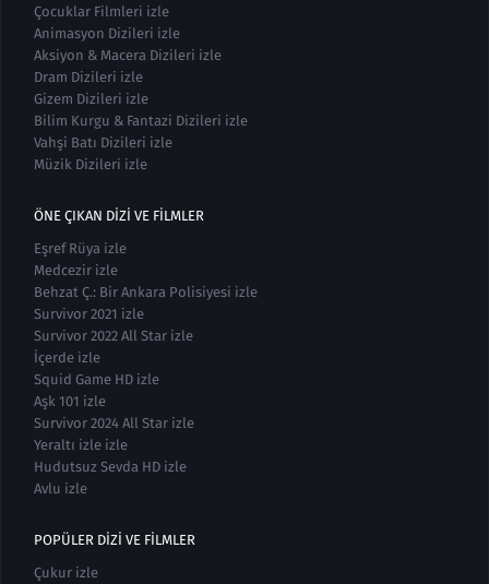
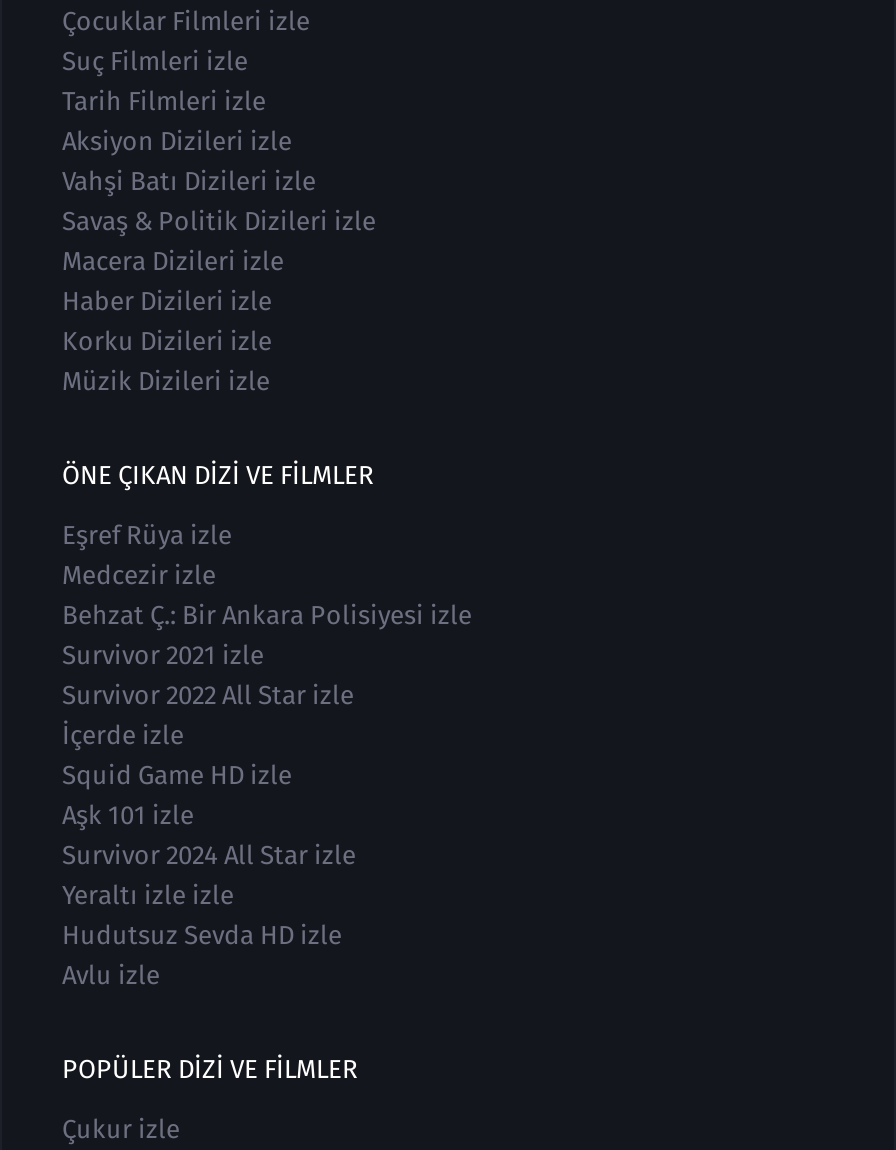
- Animasyon Dizileri izle
- Aksiyon & Macera Dizileri izle
- Dram Dizileri izle
- Gizem Dizileri izle
- Bilim Kurgu & Fantazi Dizileri izle
+ Suç Filmleri izle
+ Tarih Filmleri izle
+ Aksiyon Dizileri izle

moved up: Vahşi Batı Dizileri izle

+ Savaş & Politik Dizileri izle
+ Macera Dizileri izle
+ Haber Dizileri izle
+ Korku Dizileri izle
